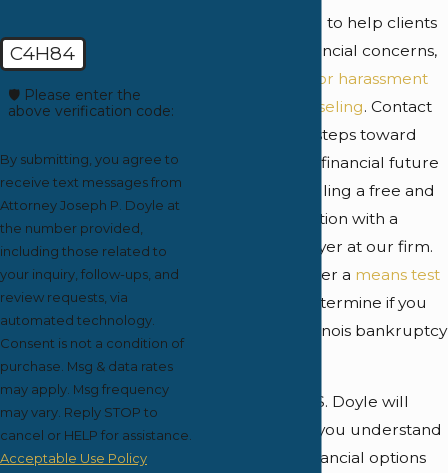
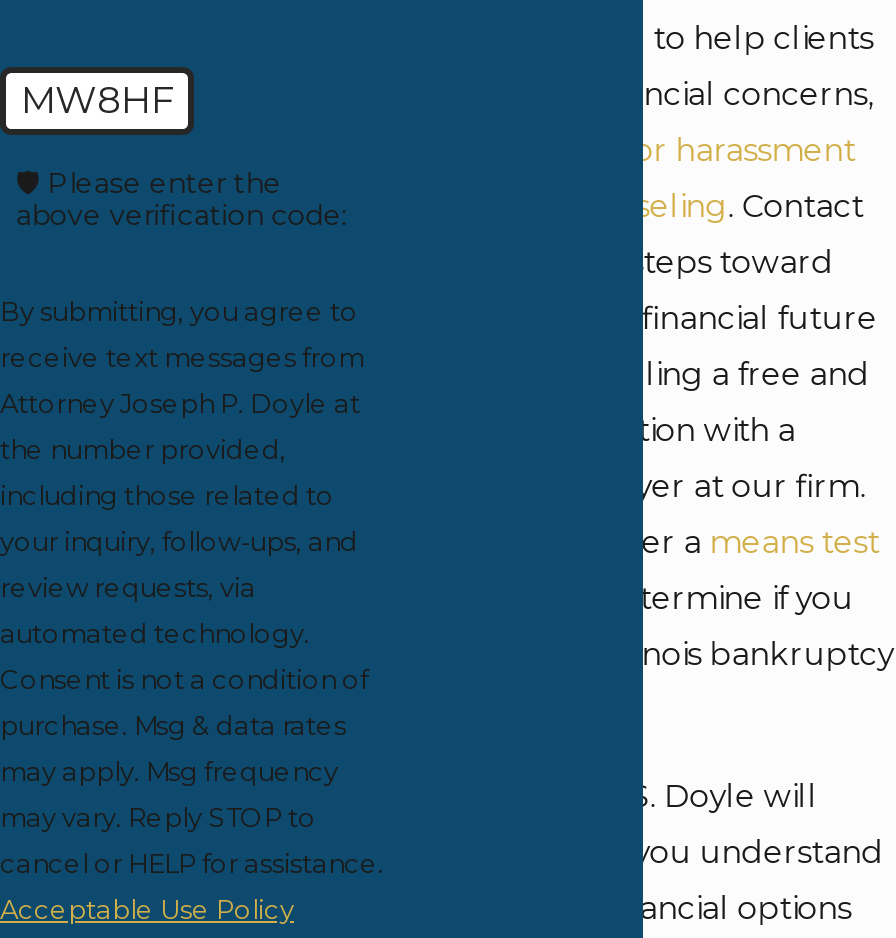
- C4H84
+ MW8HF
